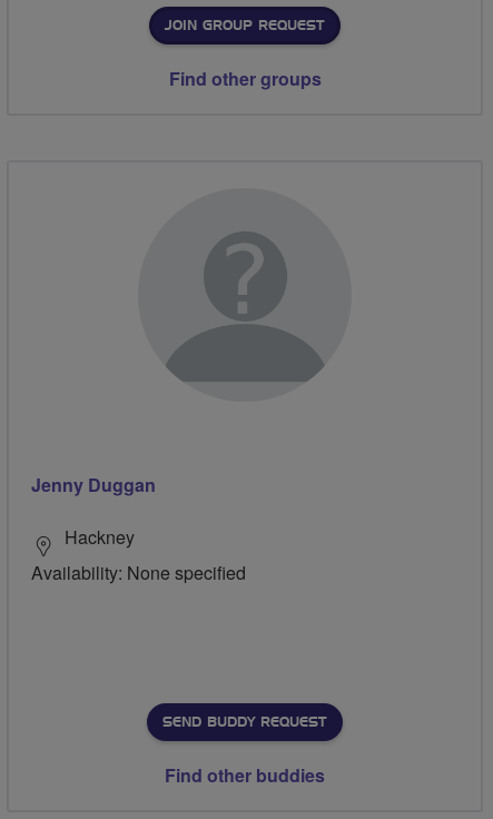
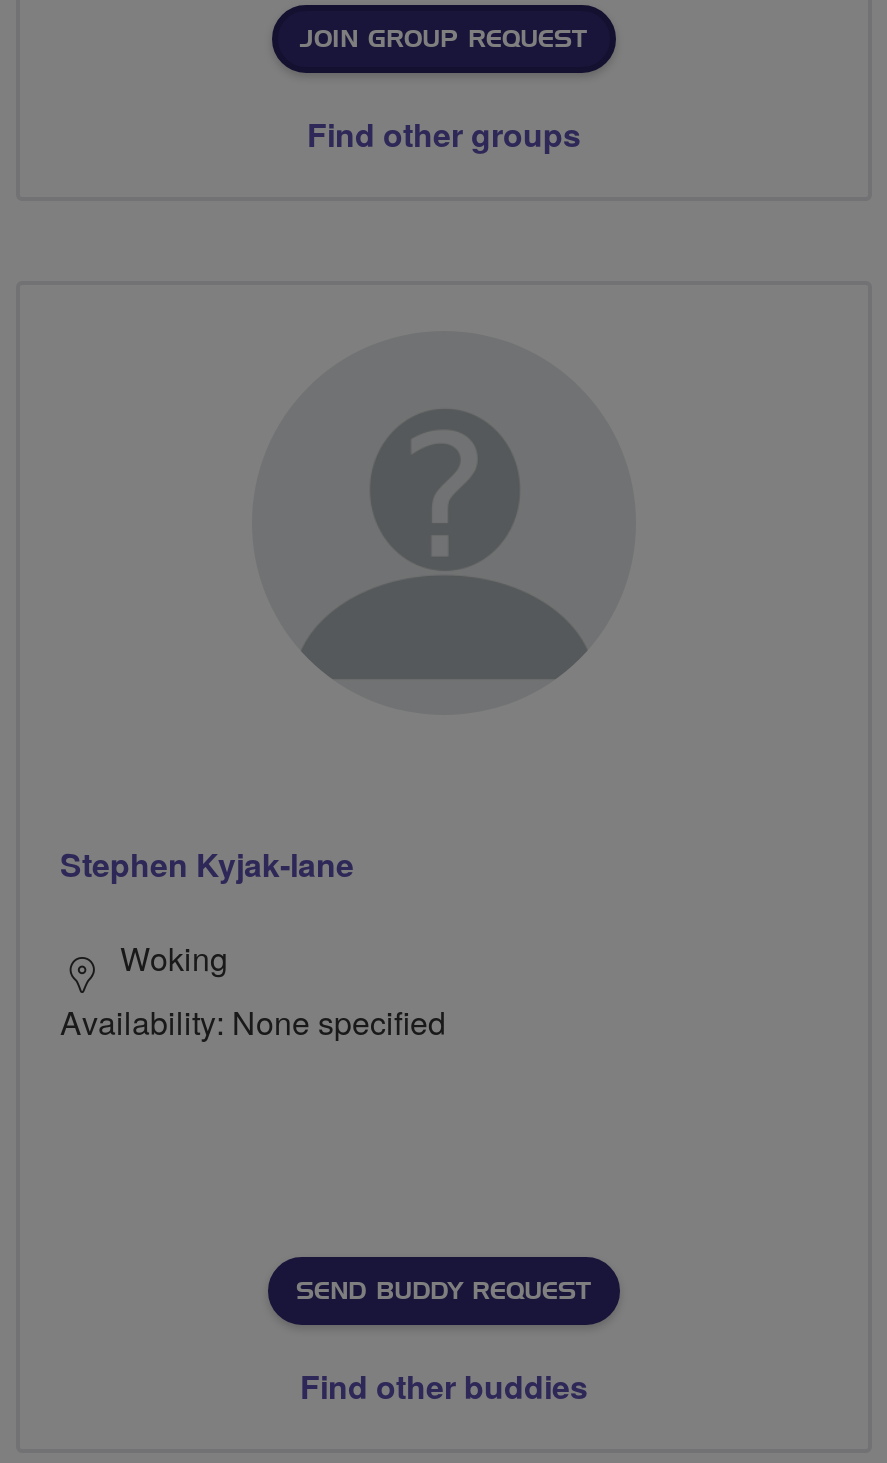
- Jenny Duggan
+ Stephen Kyjak-lane

- Hackney
+ Woking
